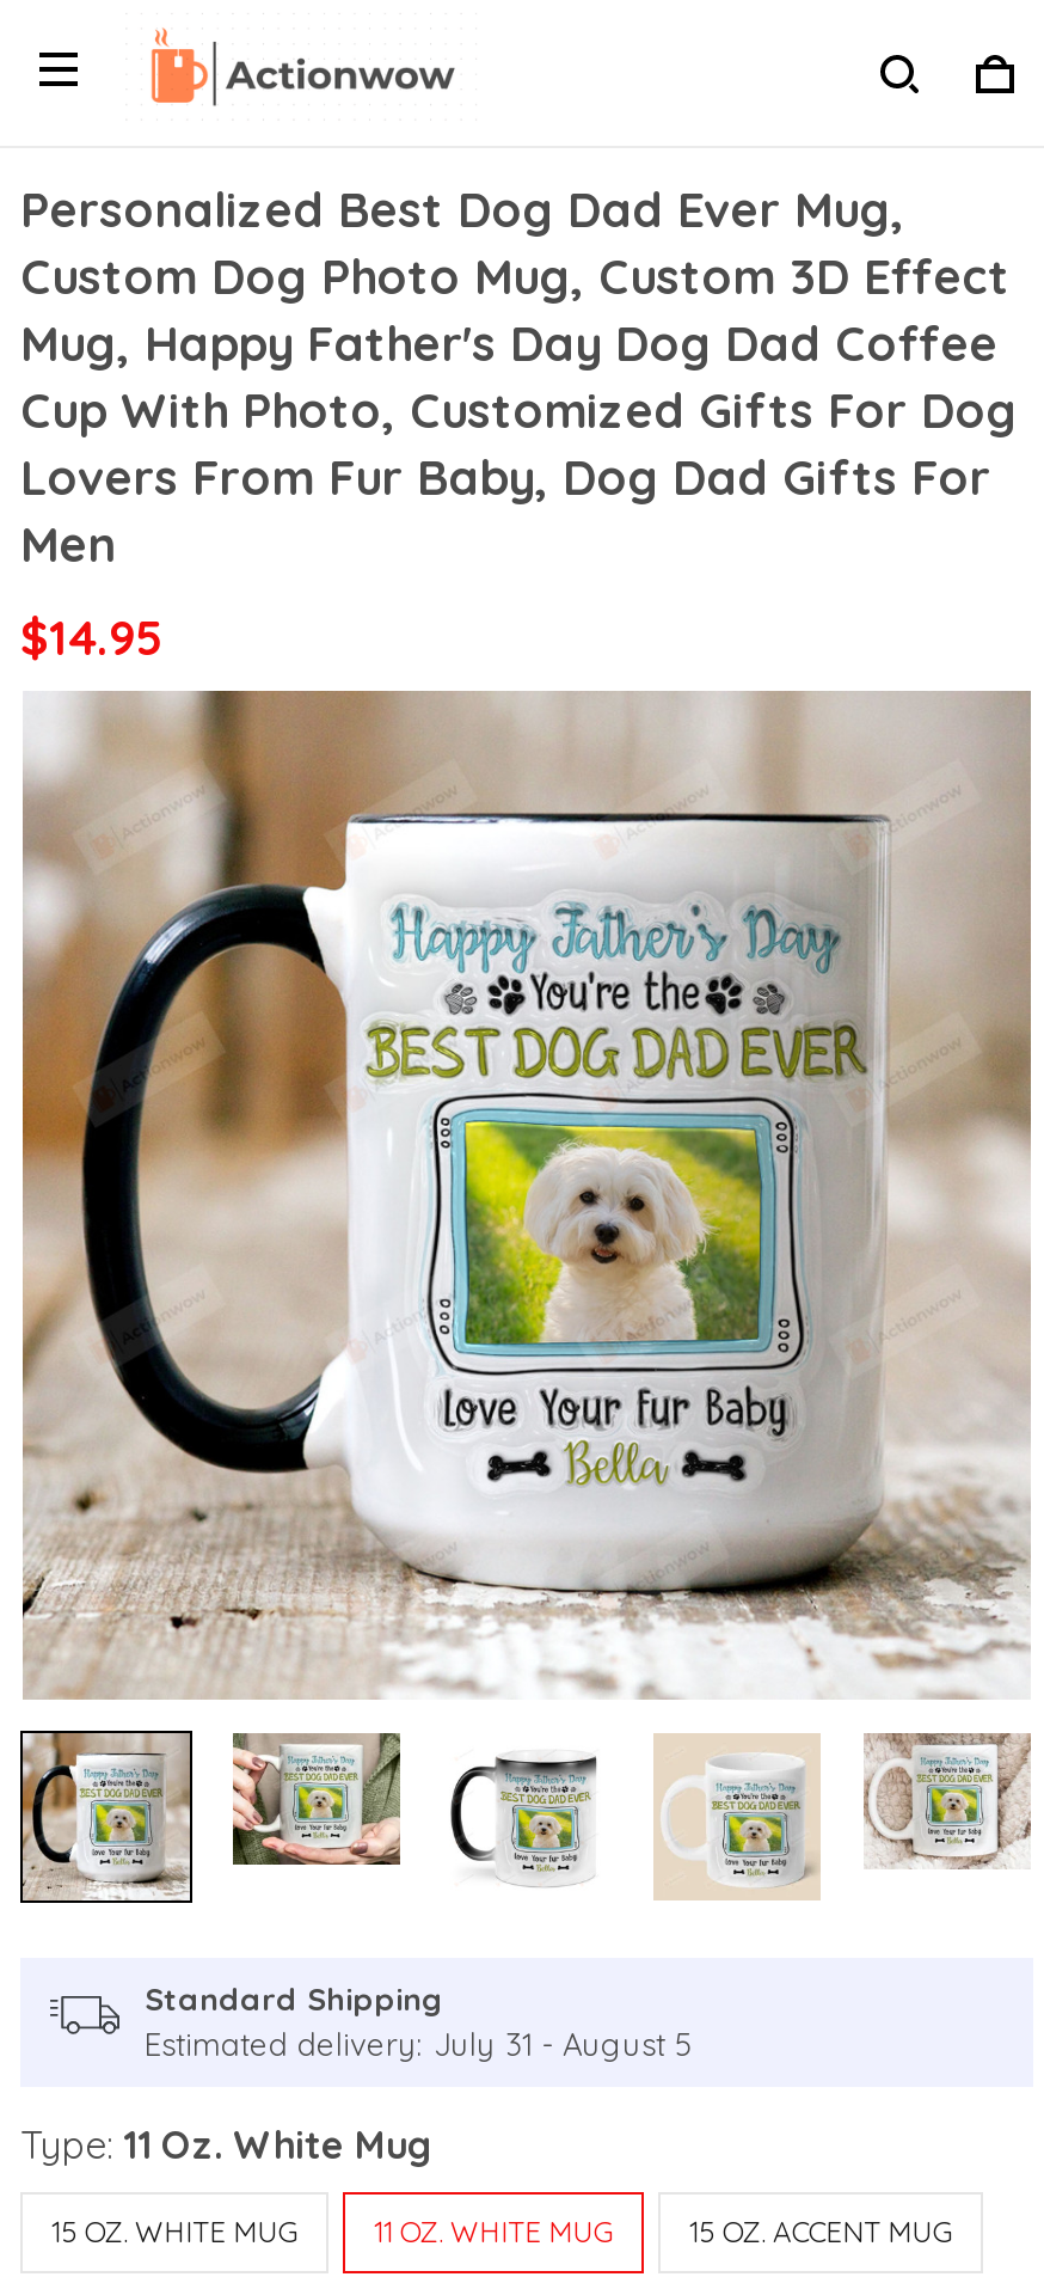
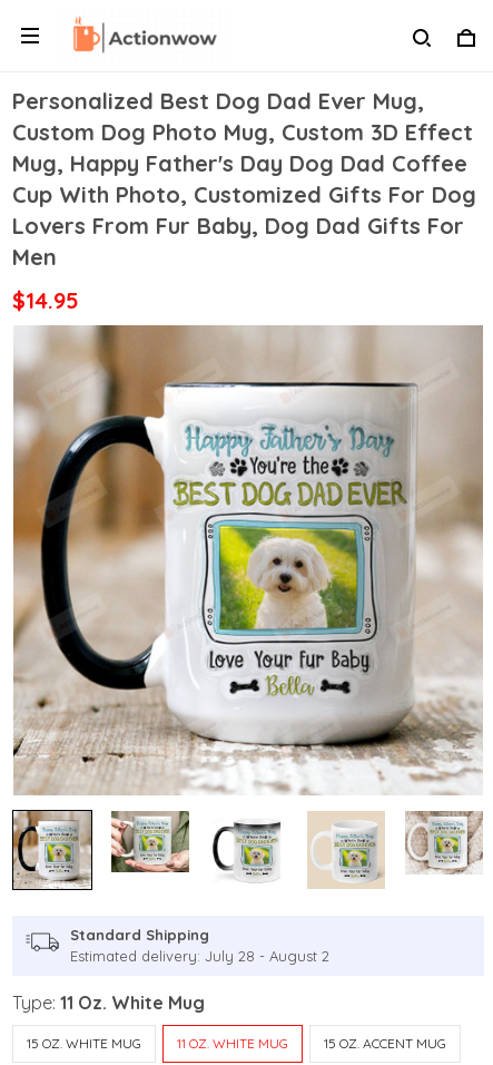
- Estimated delivery: July 31 - August 5
+ Estimated delivery: July 28 - August 2
